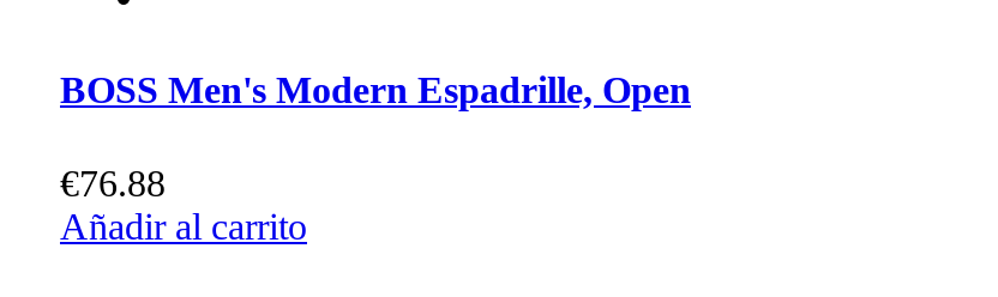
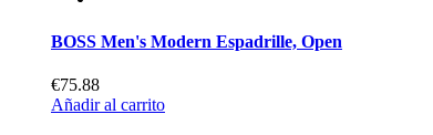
- €76.88
+ €75.88
